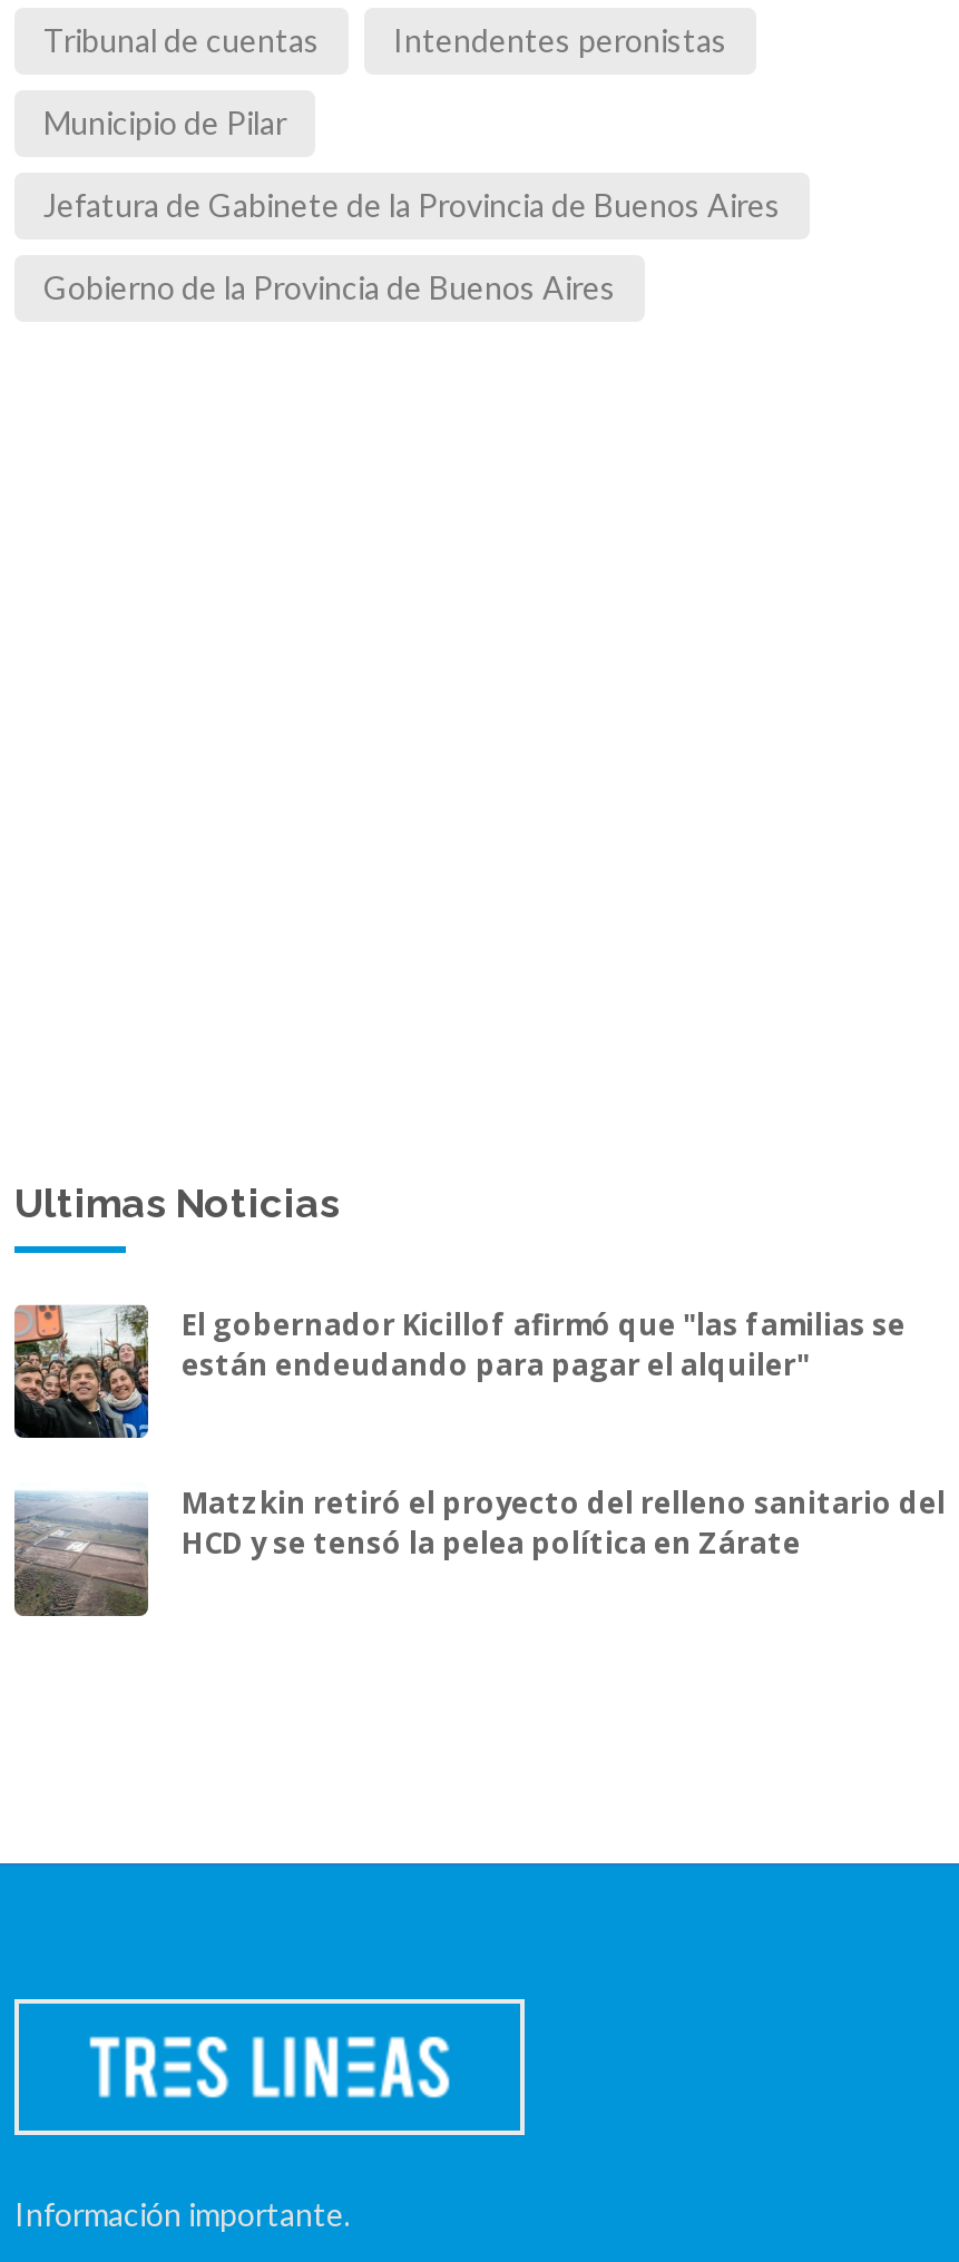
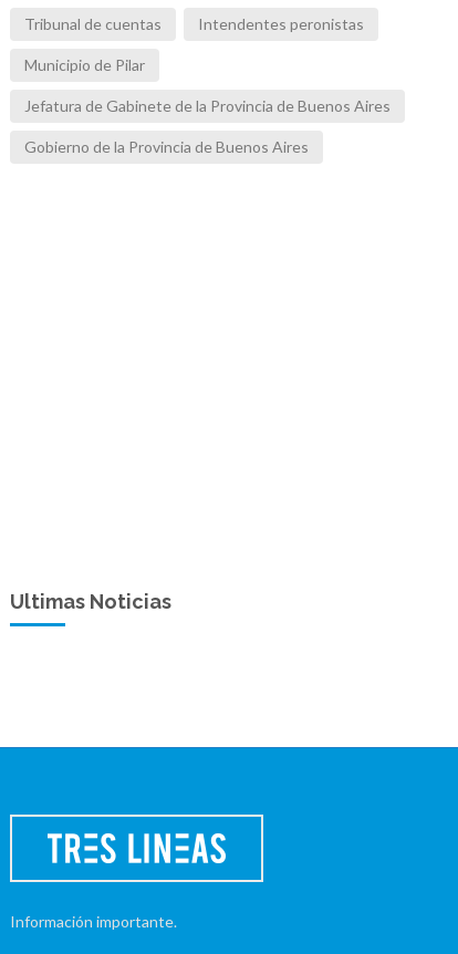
- [image]
- El gobernador Kicillof afirmó que "las familias se
- están endeudando para pagar el alquiler"
- Matzkin retiró el proyecto del relleno sanitario del
- HCD y se tensó la pelea política en Zárate

- [image]
